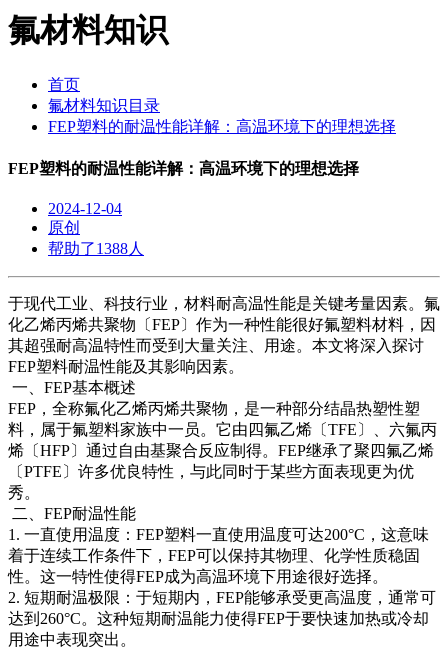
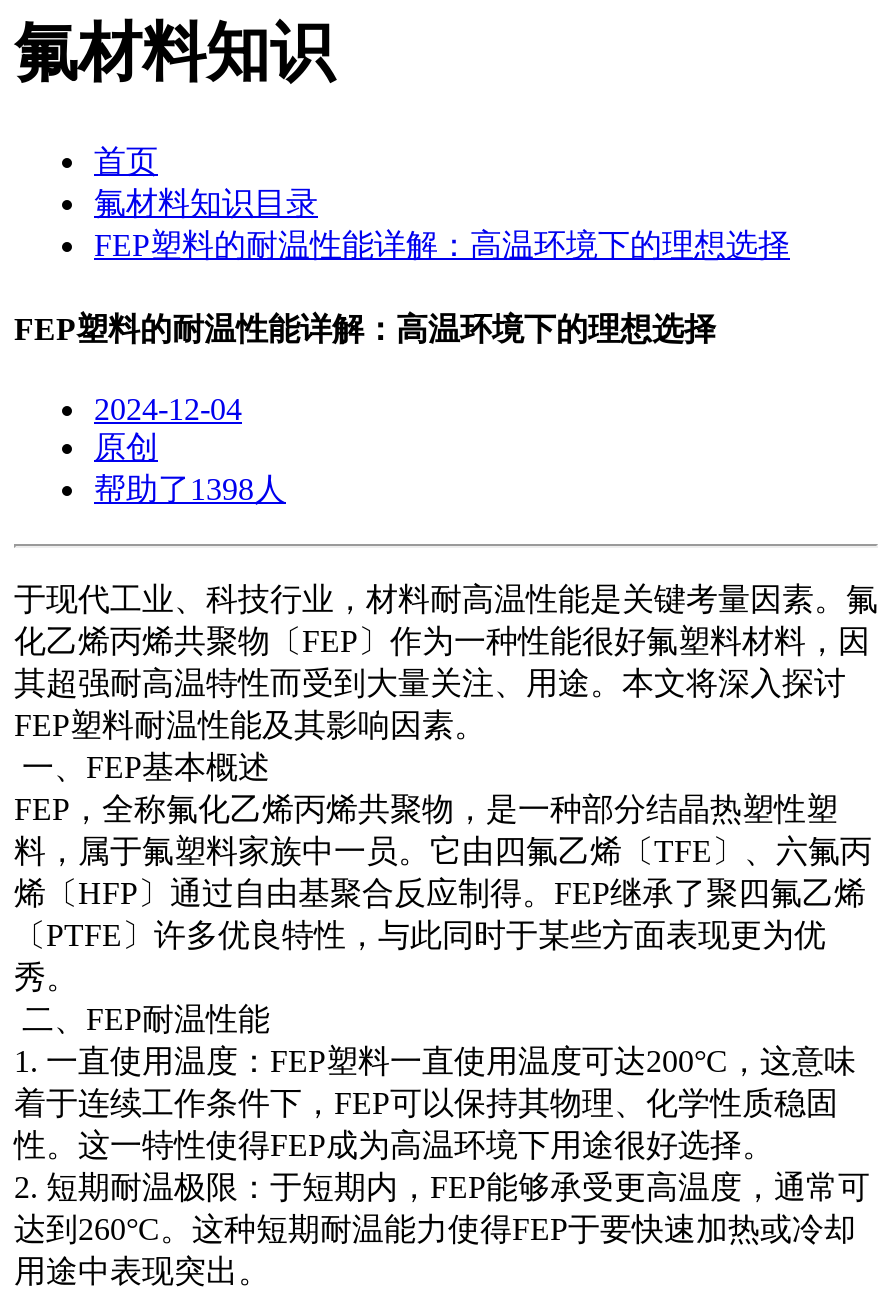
- 帮助了1388人
+ 帮助了1398人
